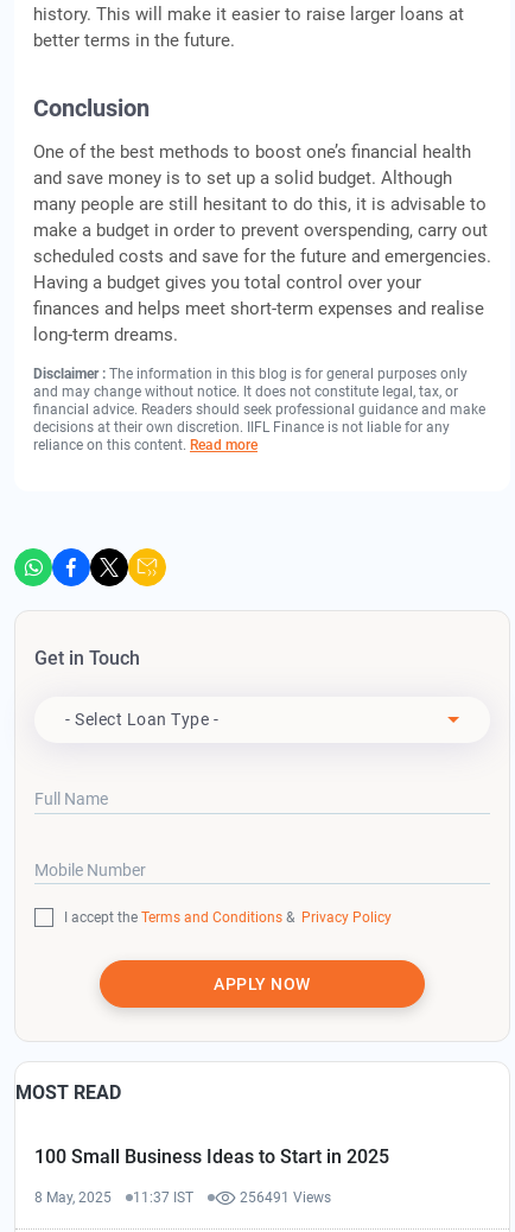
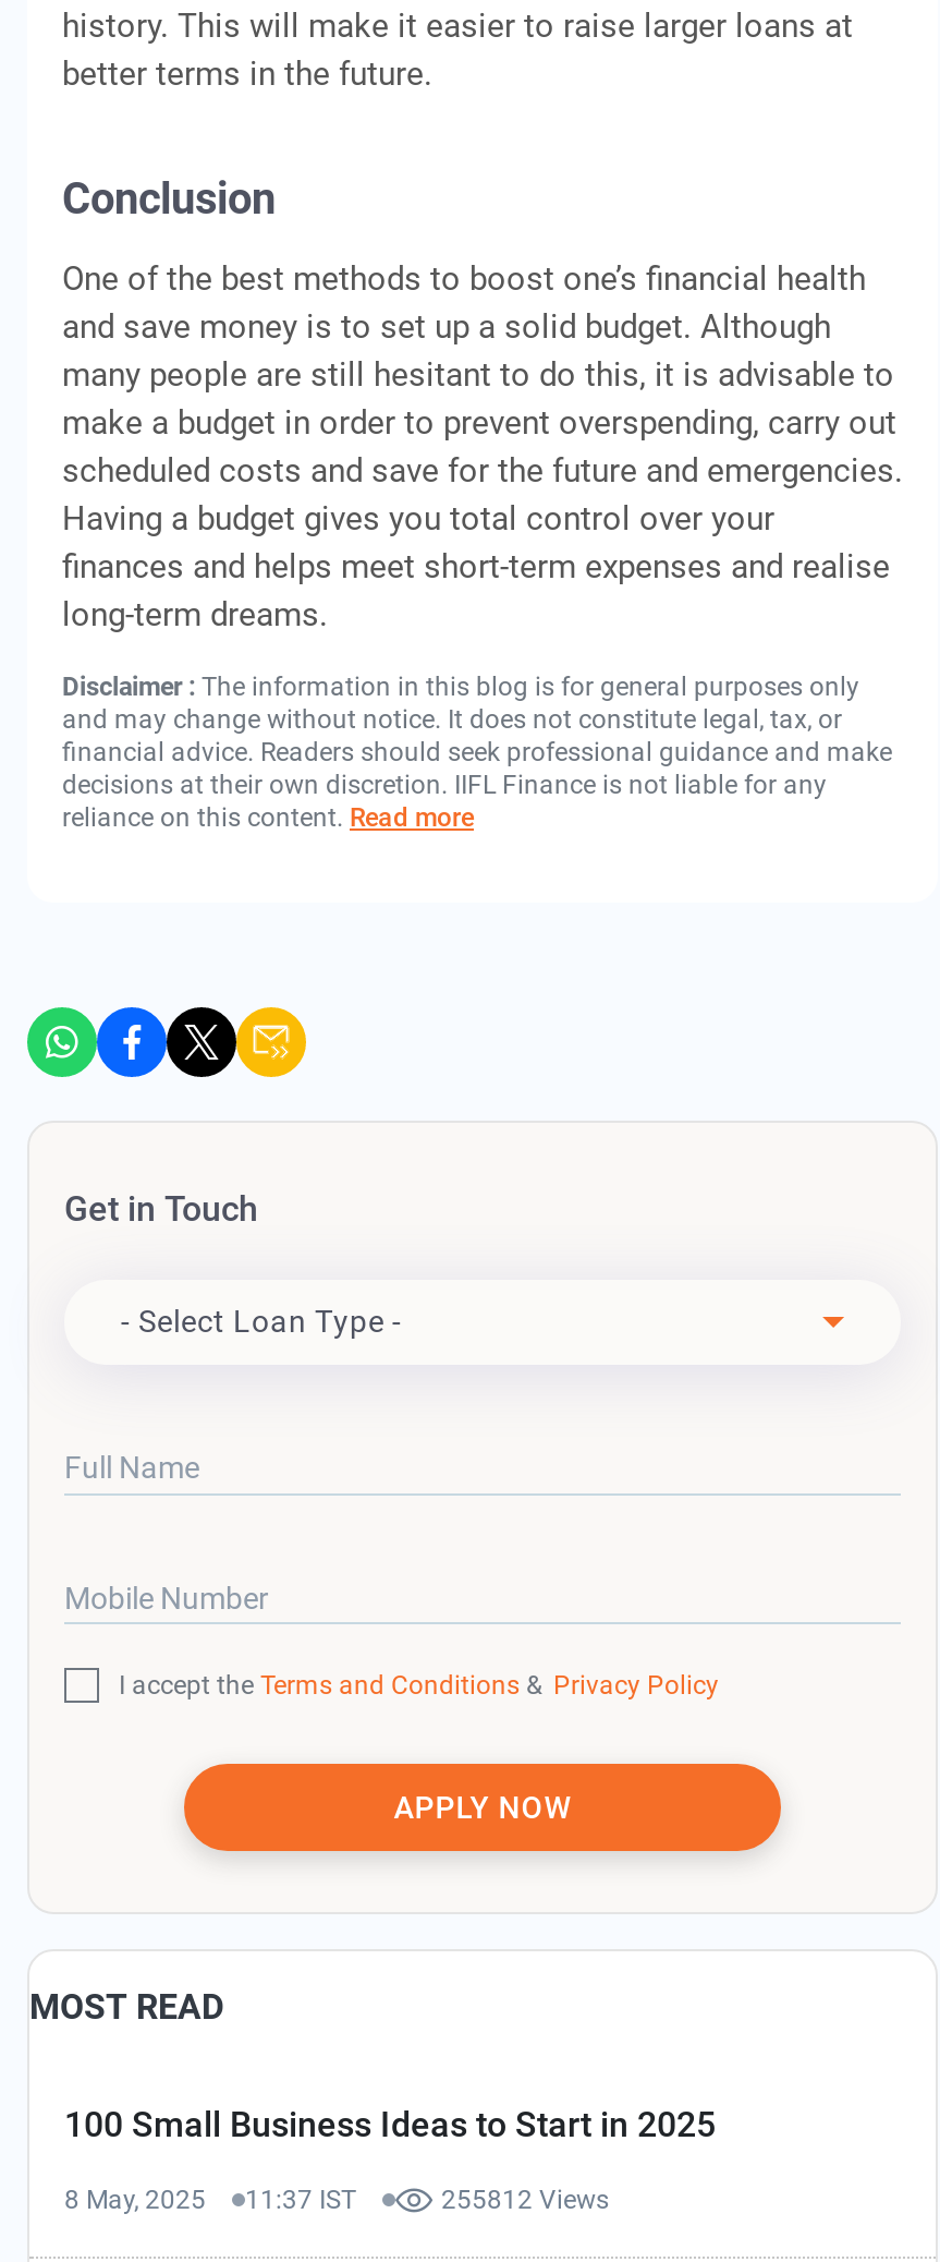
- 256491 Views
+ 255812 Views
